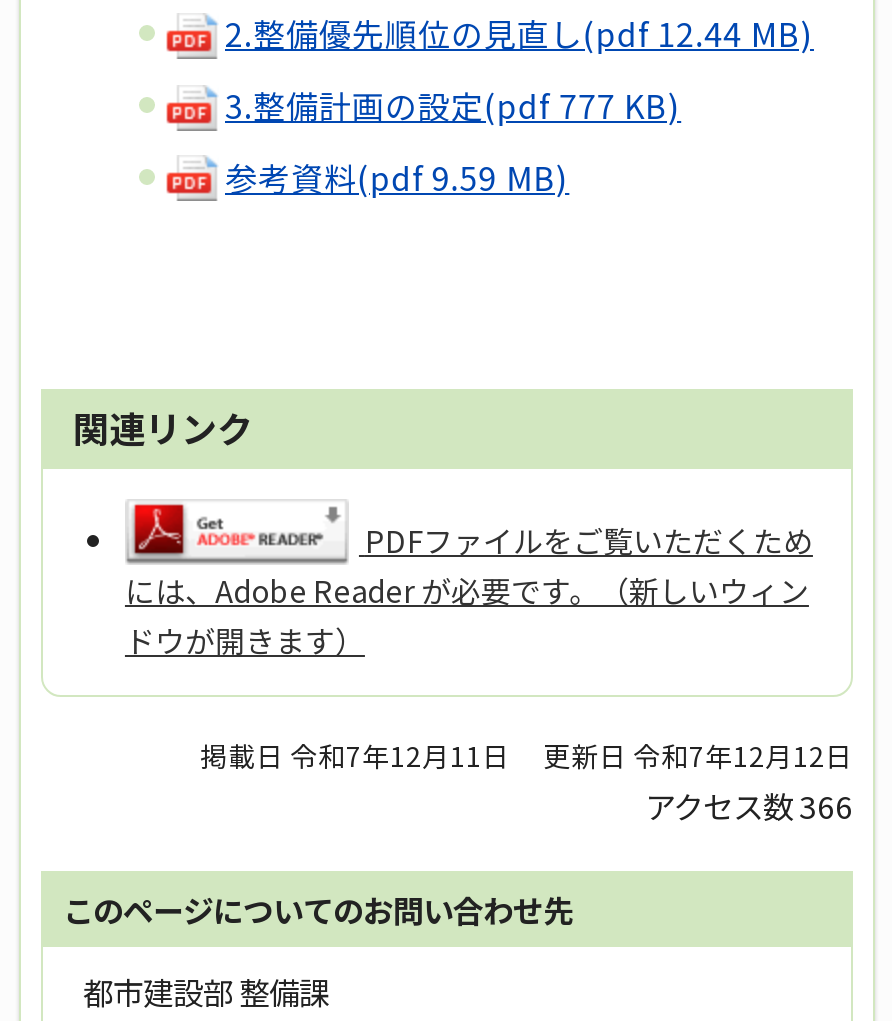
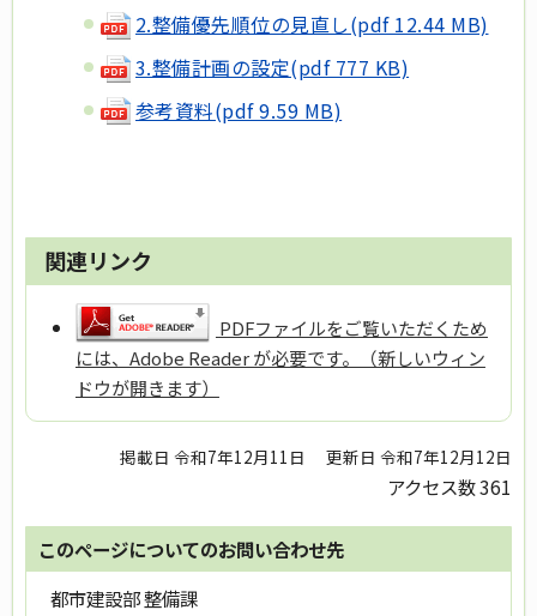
- アクセス数366
+ アクセス数361
